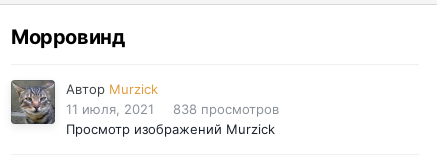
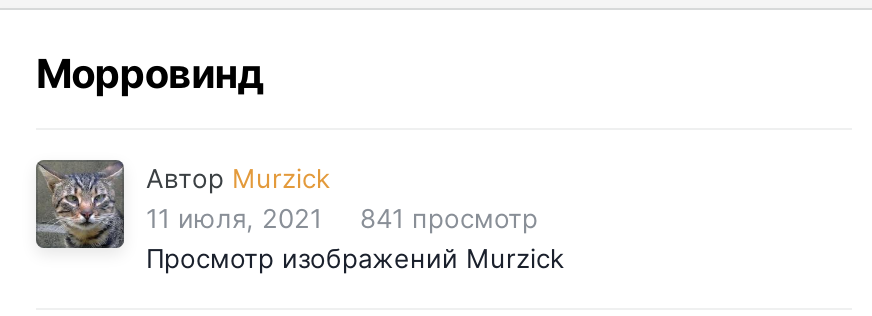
- 11 июля, 2021 838 просмотров
+ 11 июля, 2021 841 просмотр
